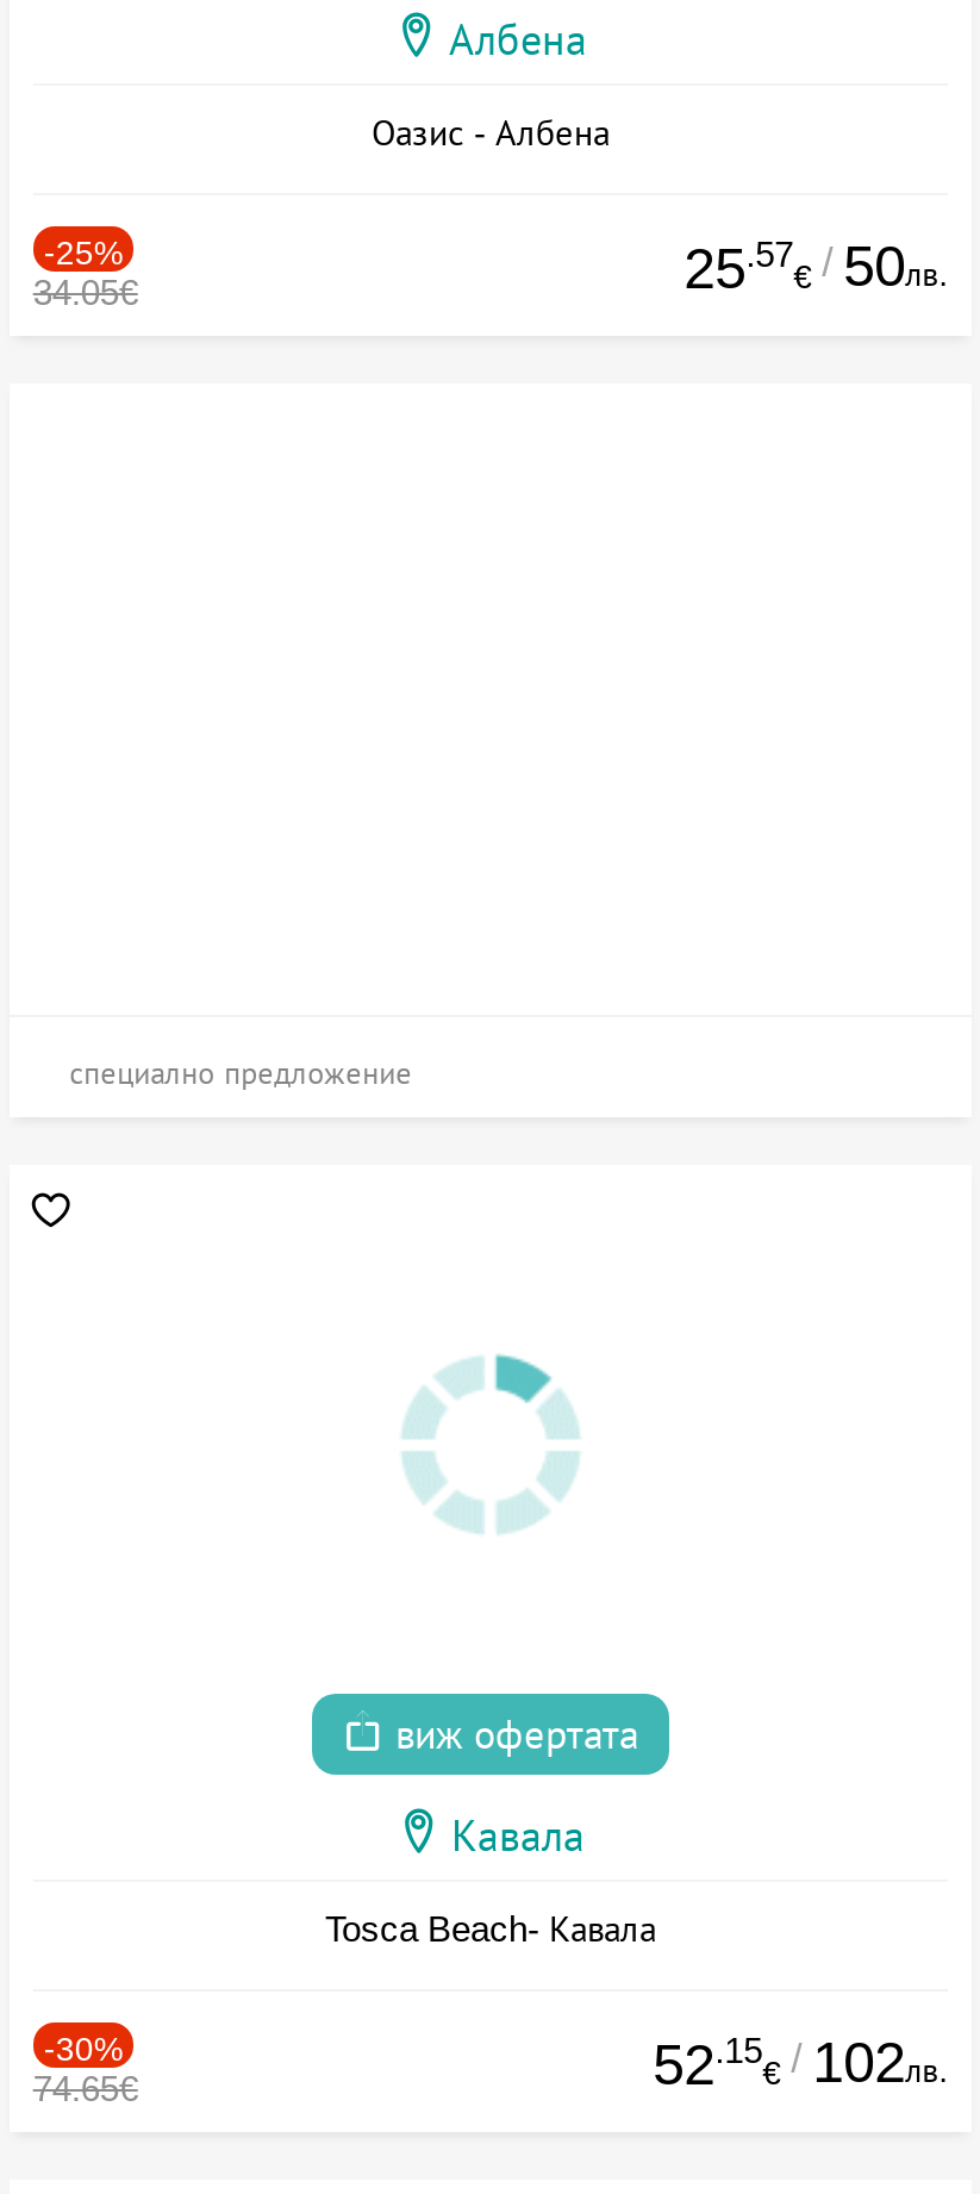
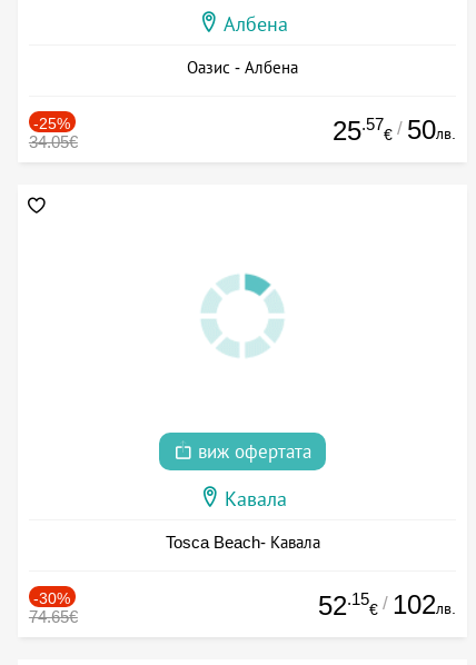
- специално предложение
